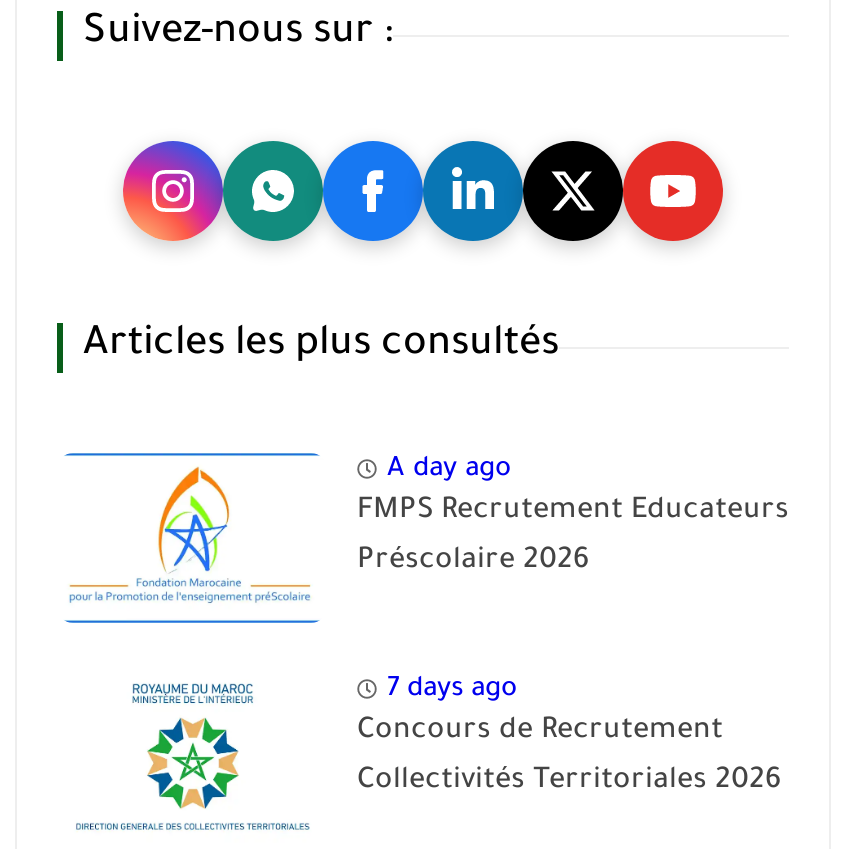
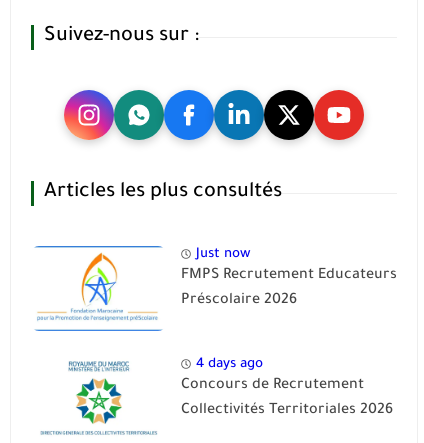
- A day ago
+ Just now

- 7 days ago
+ 4 days ago
